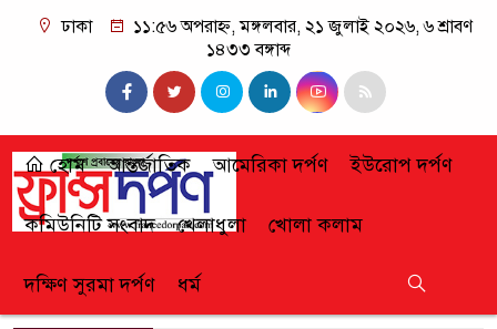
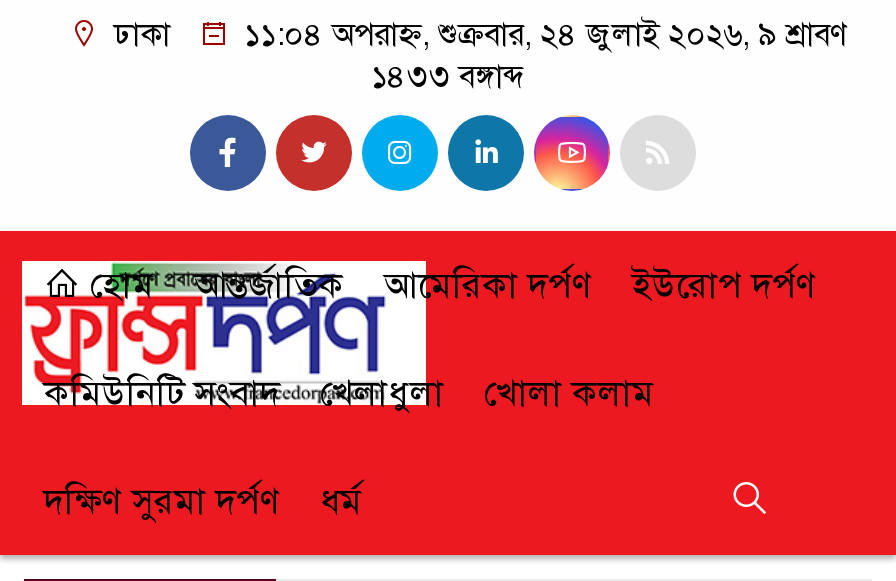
- ১১:৫৬ অপরাহ্ন, মঙ্গলবার, ২১ জুলাই ২০২৬, ৬ শ্রাবণ
+ ১১:০৪ অপরাহ্ন, শুক্রবার, ২৪ জুলাই ২০২৬, ৯ শ্রাবণ
